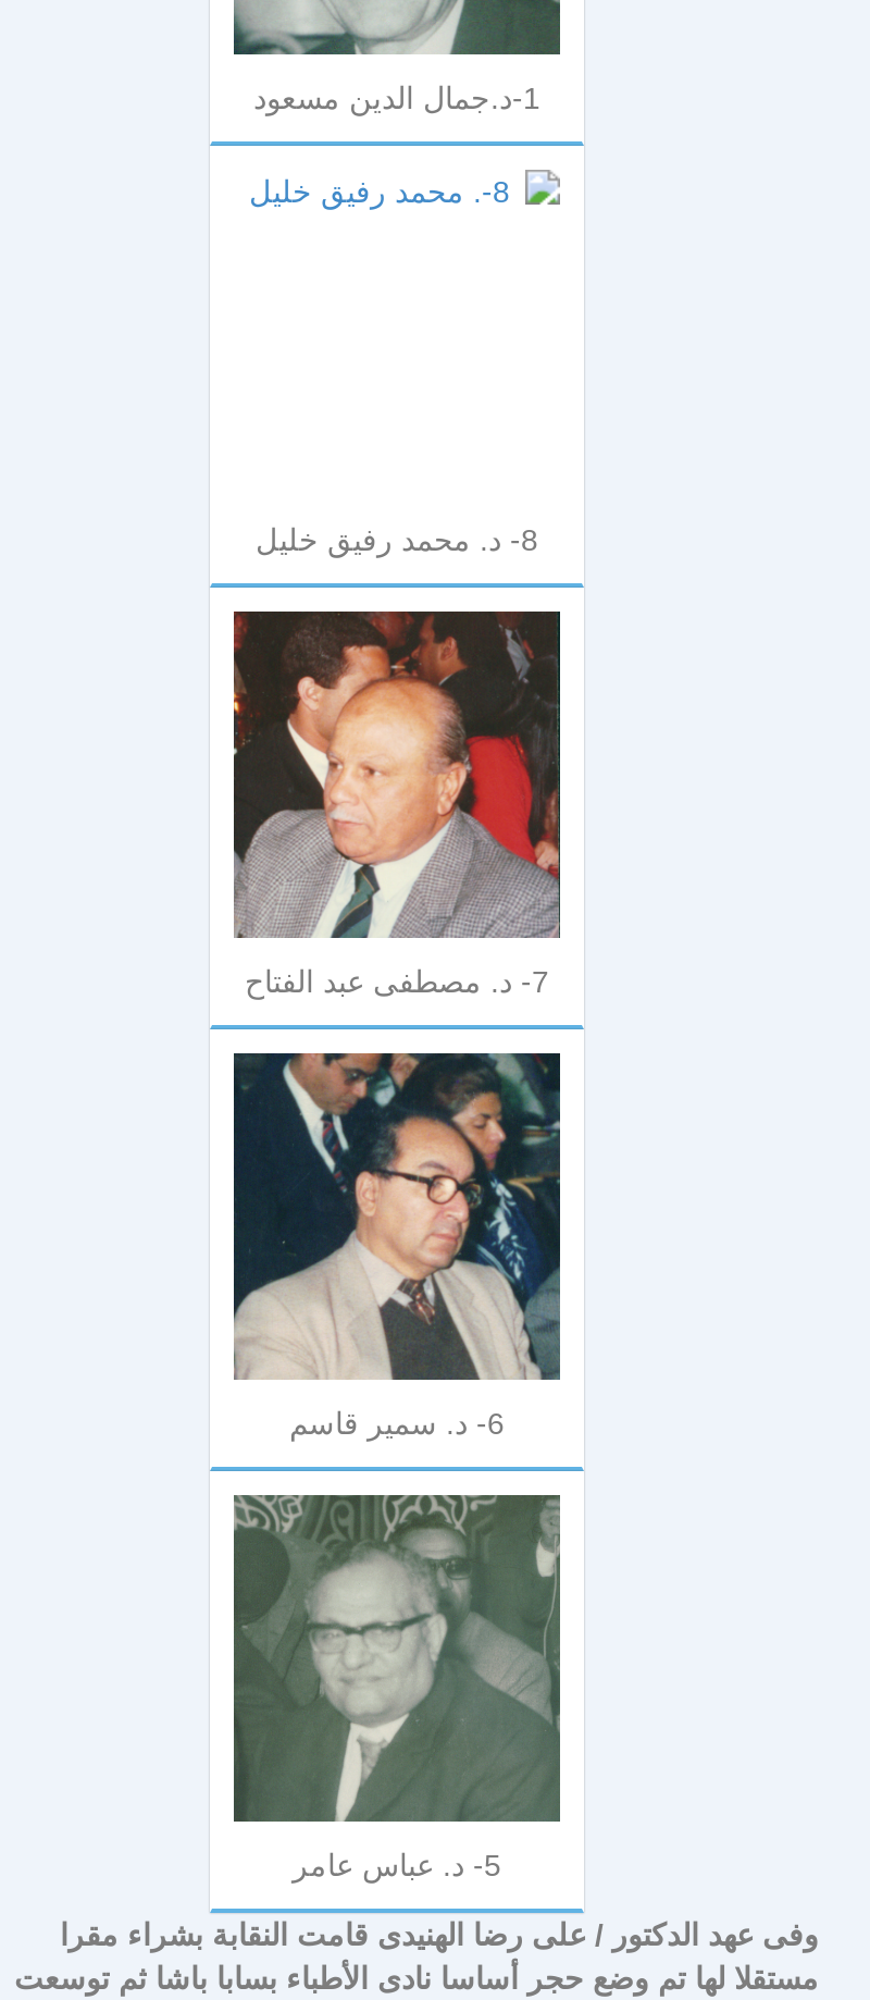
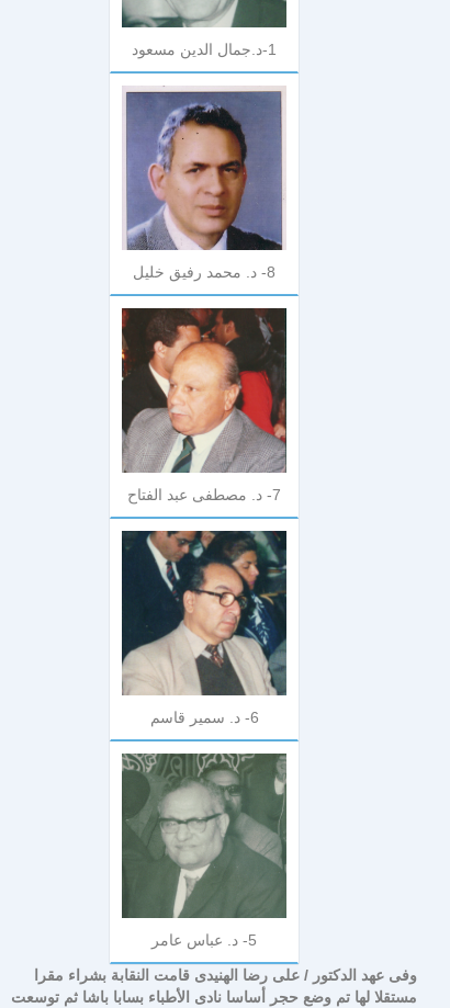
+ [image]
